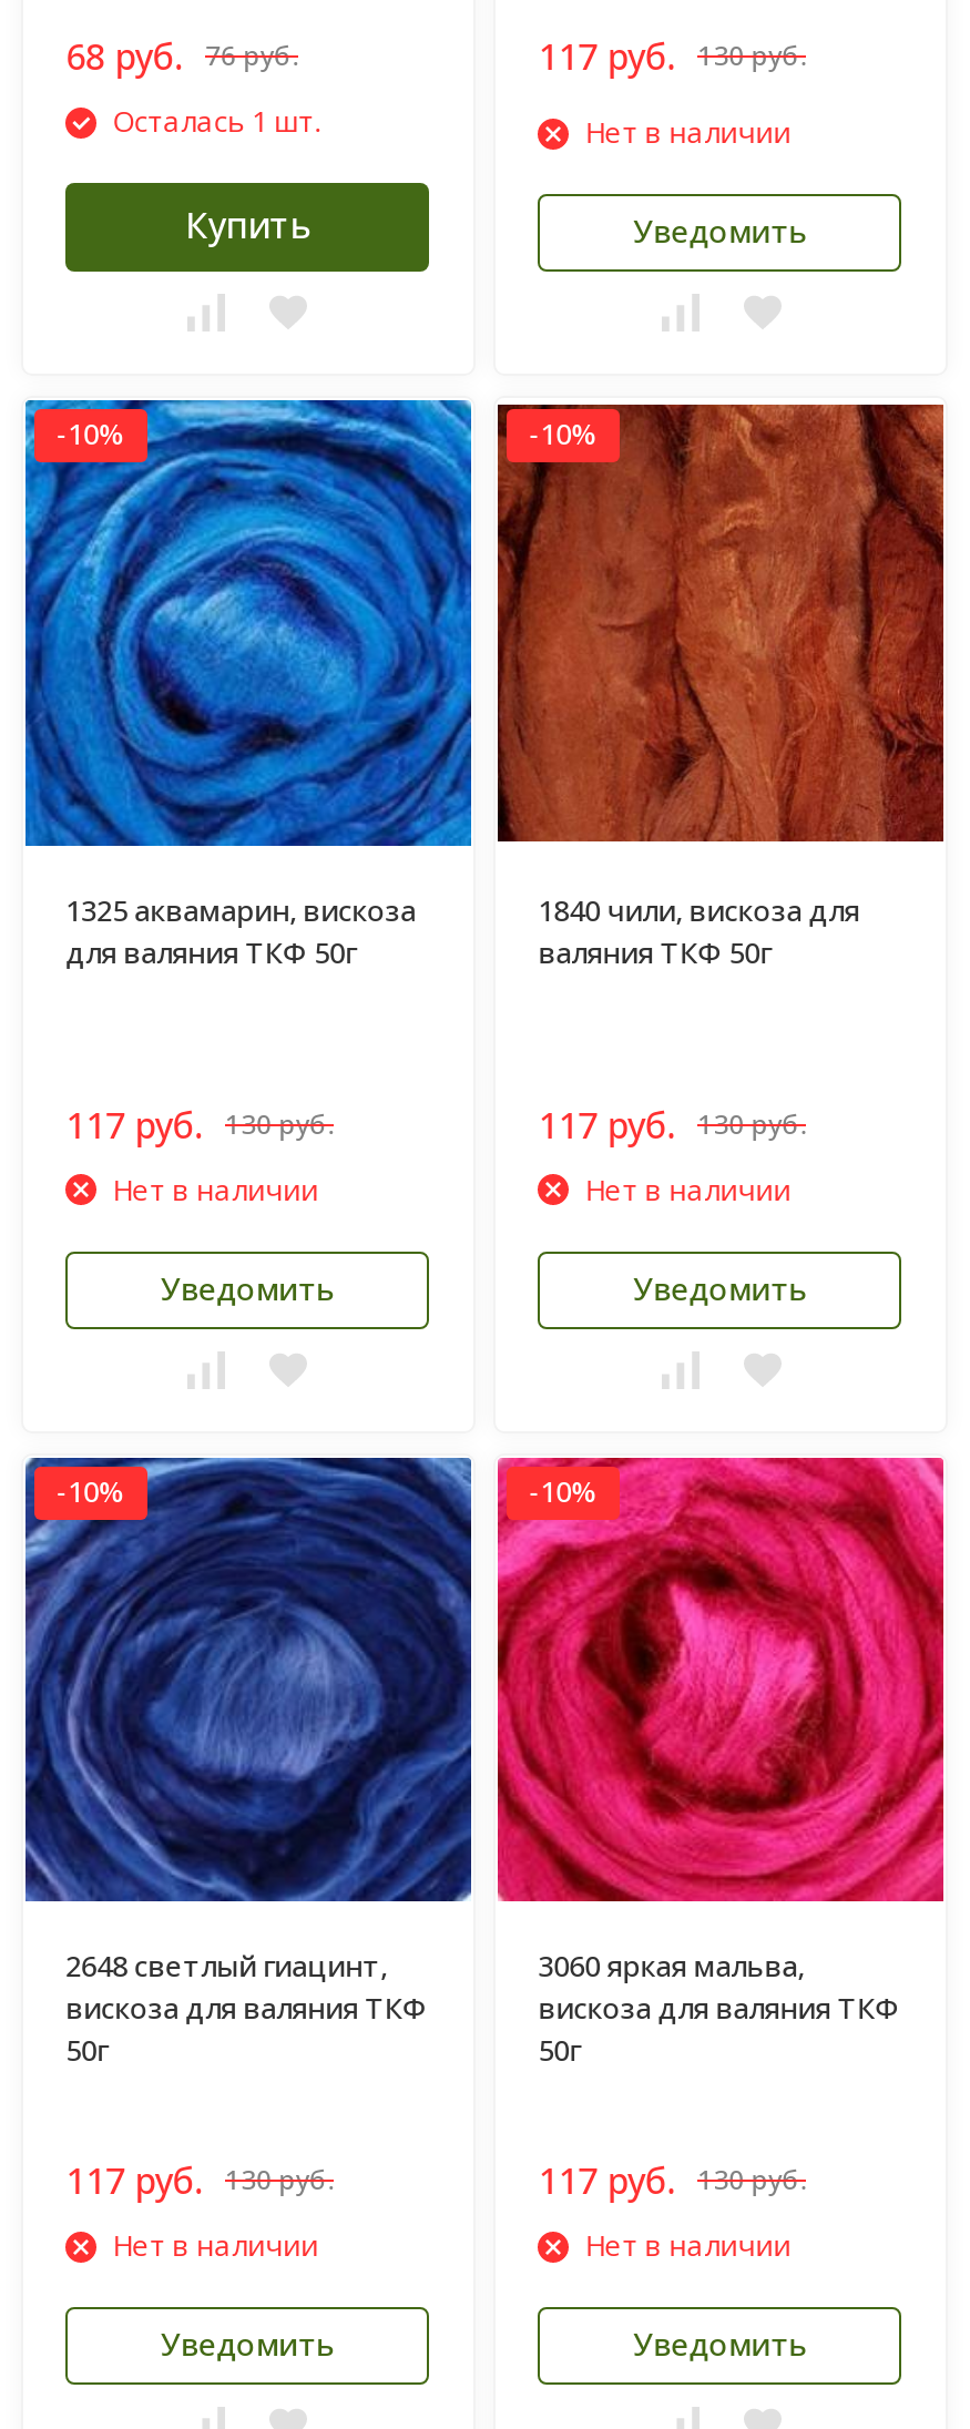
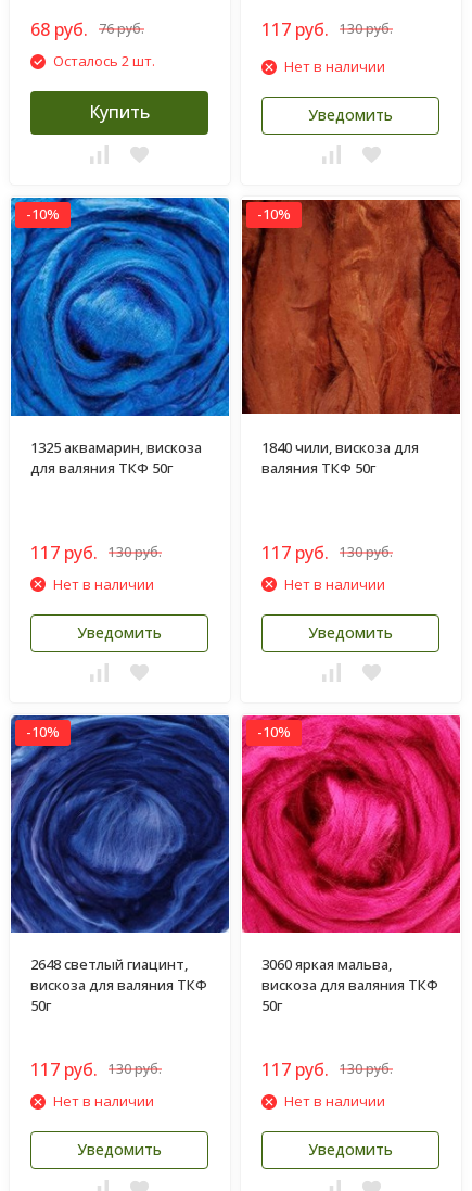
- Осталась 1 шт.
+ Осталось 2 шт.
